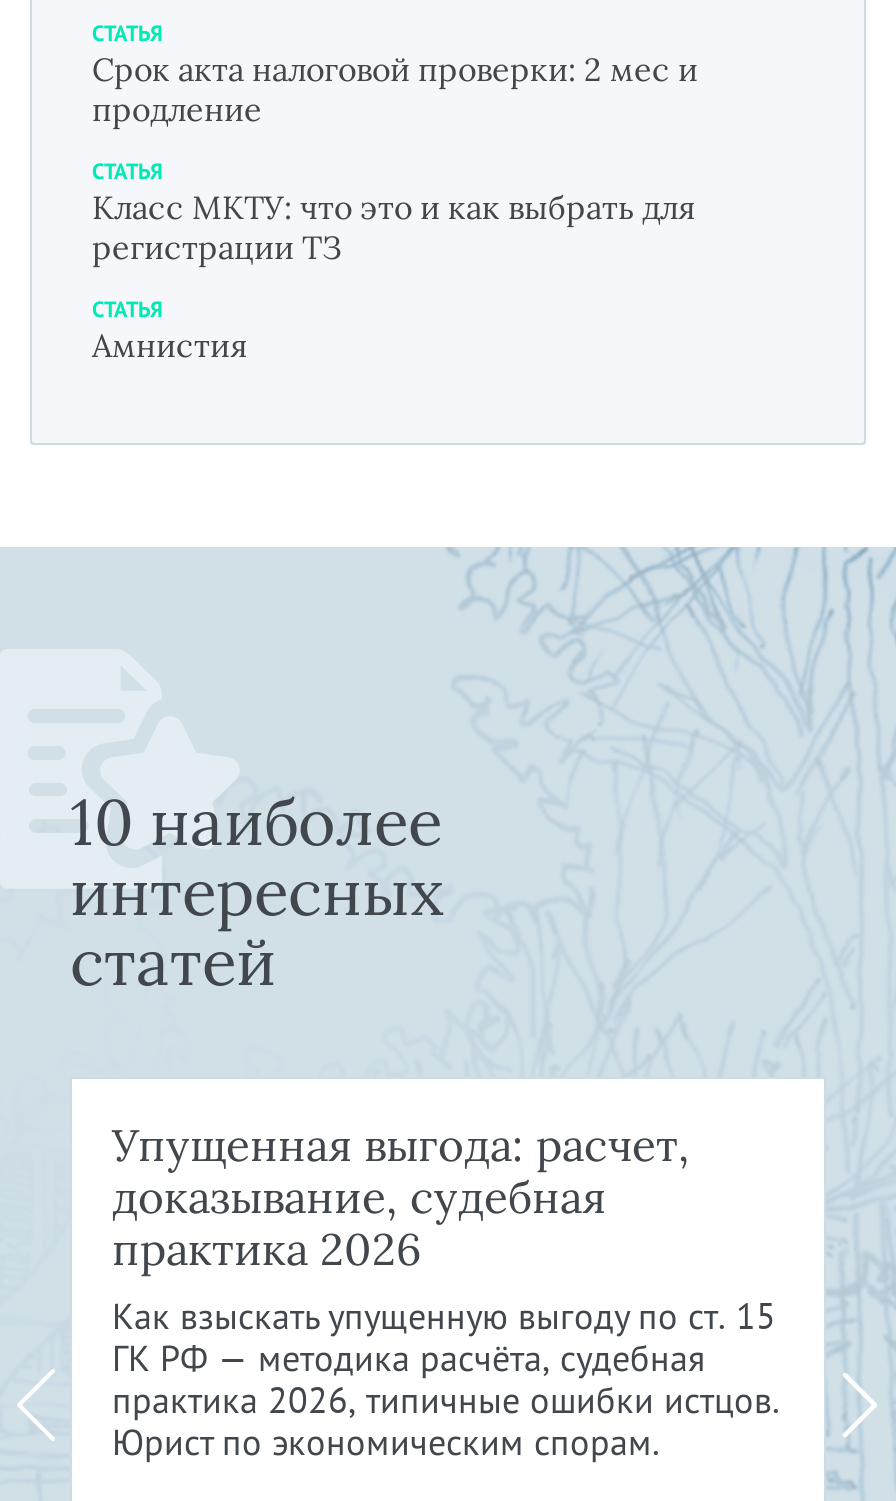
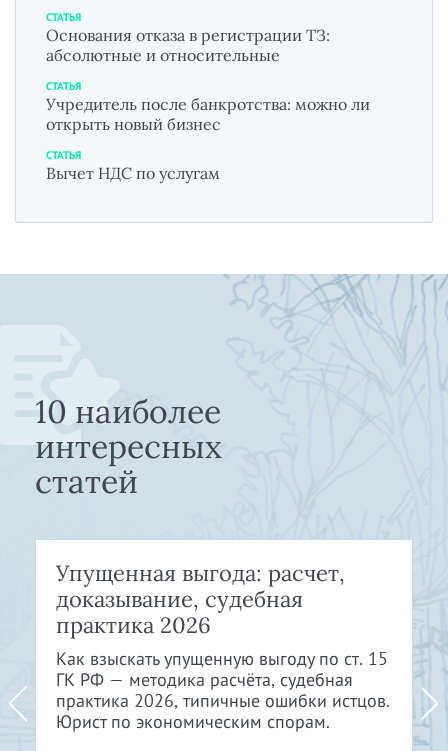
- Срок акта налоговой проверки: 2 мес и
- продление
+ Основания отказа в регистрации ТЗ:
+ абсолютные и относительные

- Класс МКТУ: что это и как выбрать для
- регистрации ТЗ
+ Учредитель после банкротства: можно ли
+ открыть новый бизнес

- Амнистия
+ Вычет НДС по услугам
